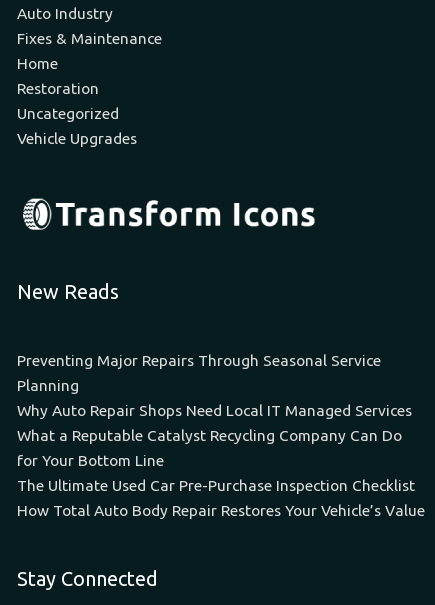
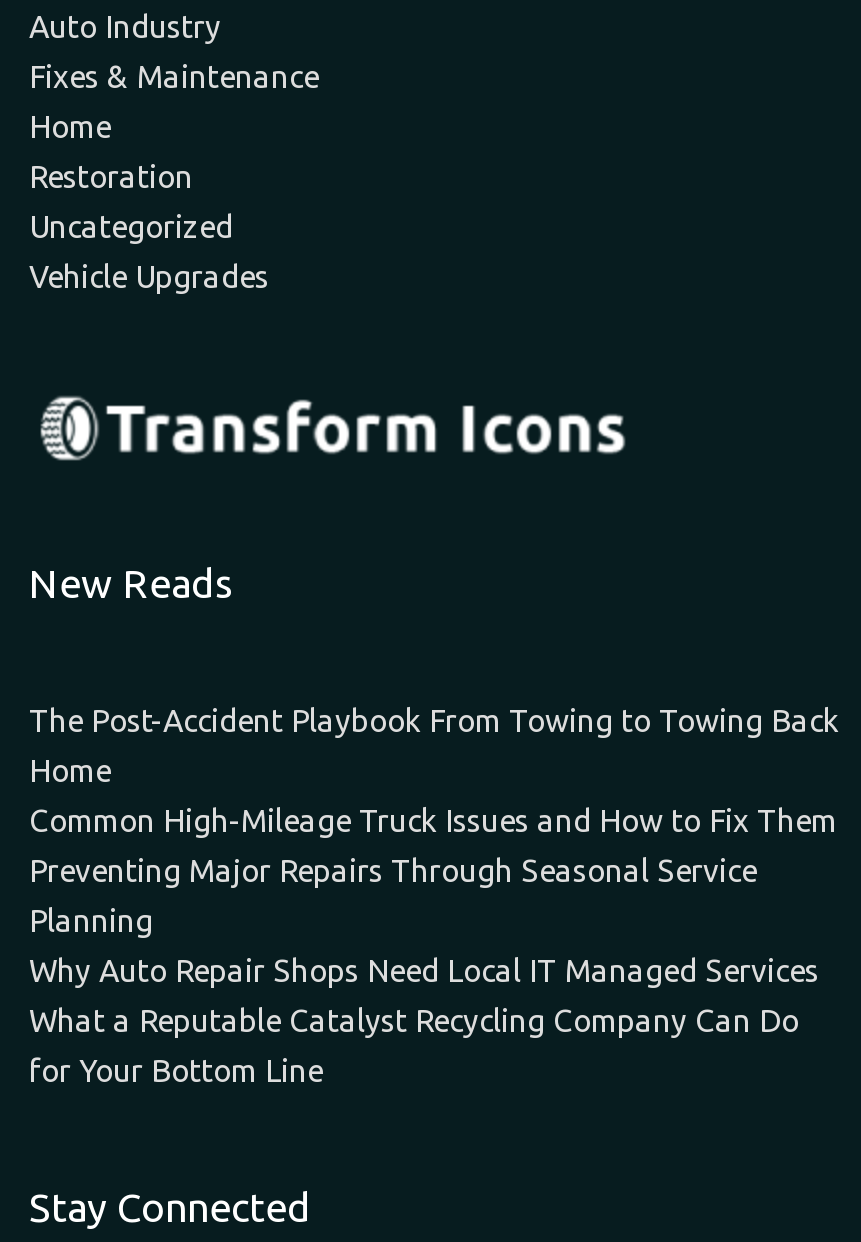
+ The Post-Accident Playbook From Towing to Towing Back
+ Home
+ Common High-Mileage Truck Issues and How to Fix Them

moved down: Preventing Major Repairs Through Seasonal Service | Planning | Why Auto Repair Shops Need Local IT Managed Services | What a Reputable Catalyst Recycling Company Can Do | for Your Bottom Line

- The Ultimate Used Car Pre-Purchase Inspection Checklist
- How Total Auto Body Repair Restores Your Vehicle’s Value
